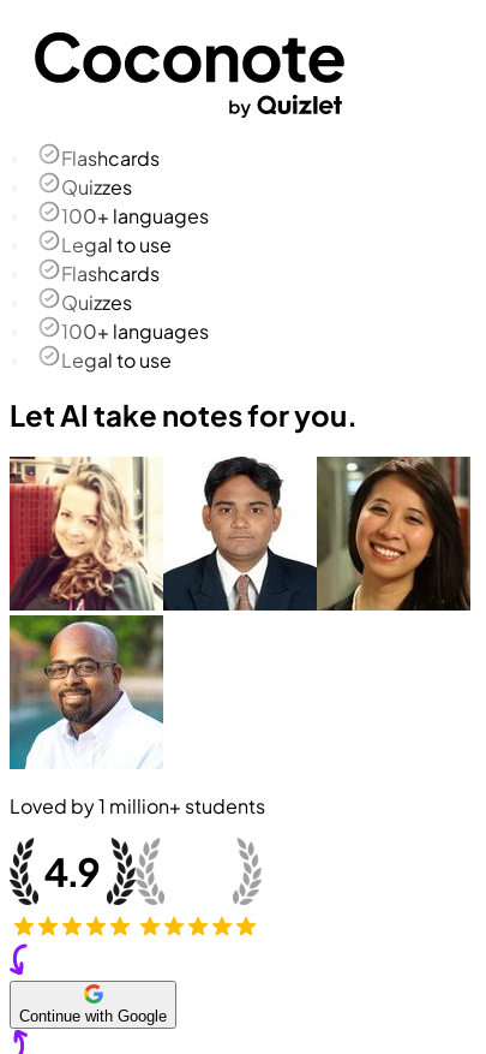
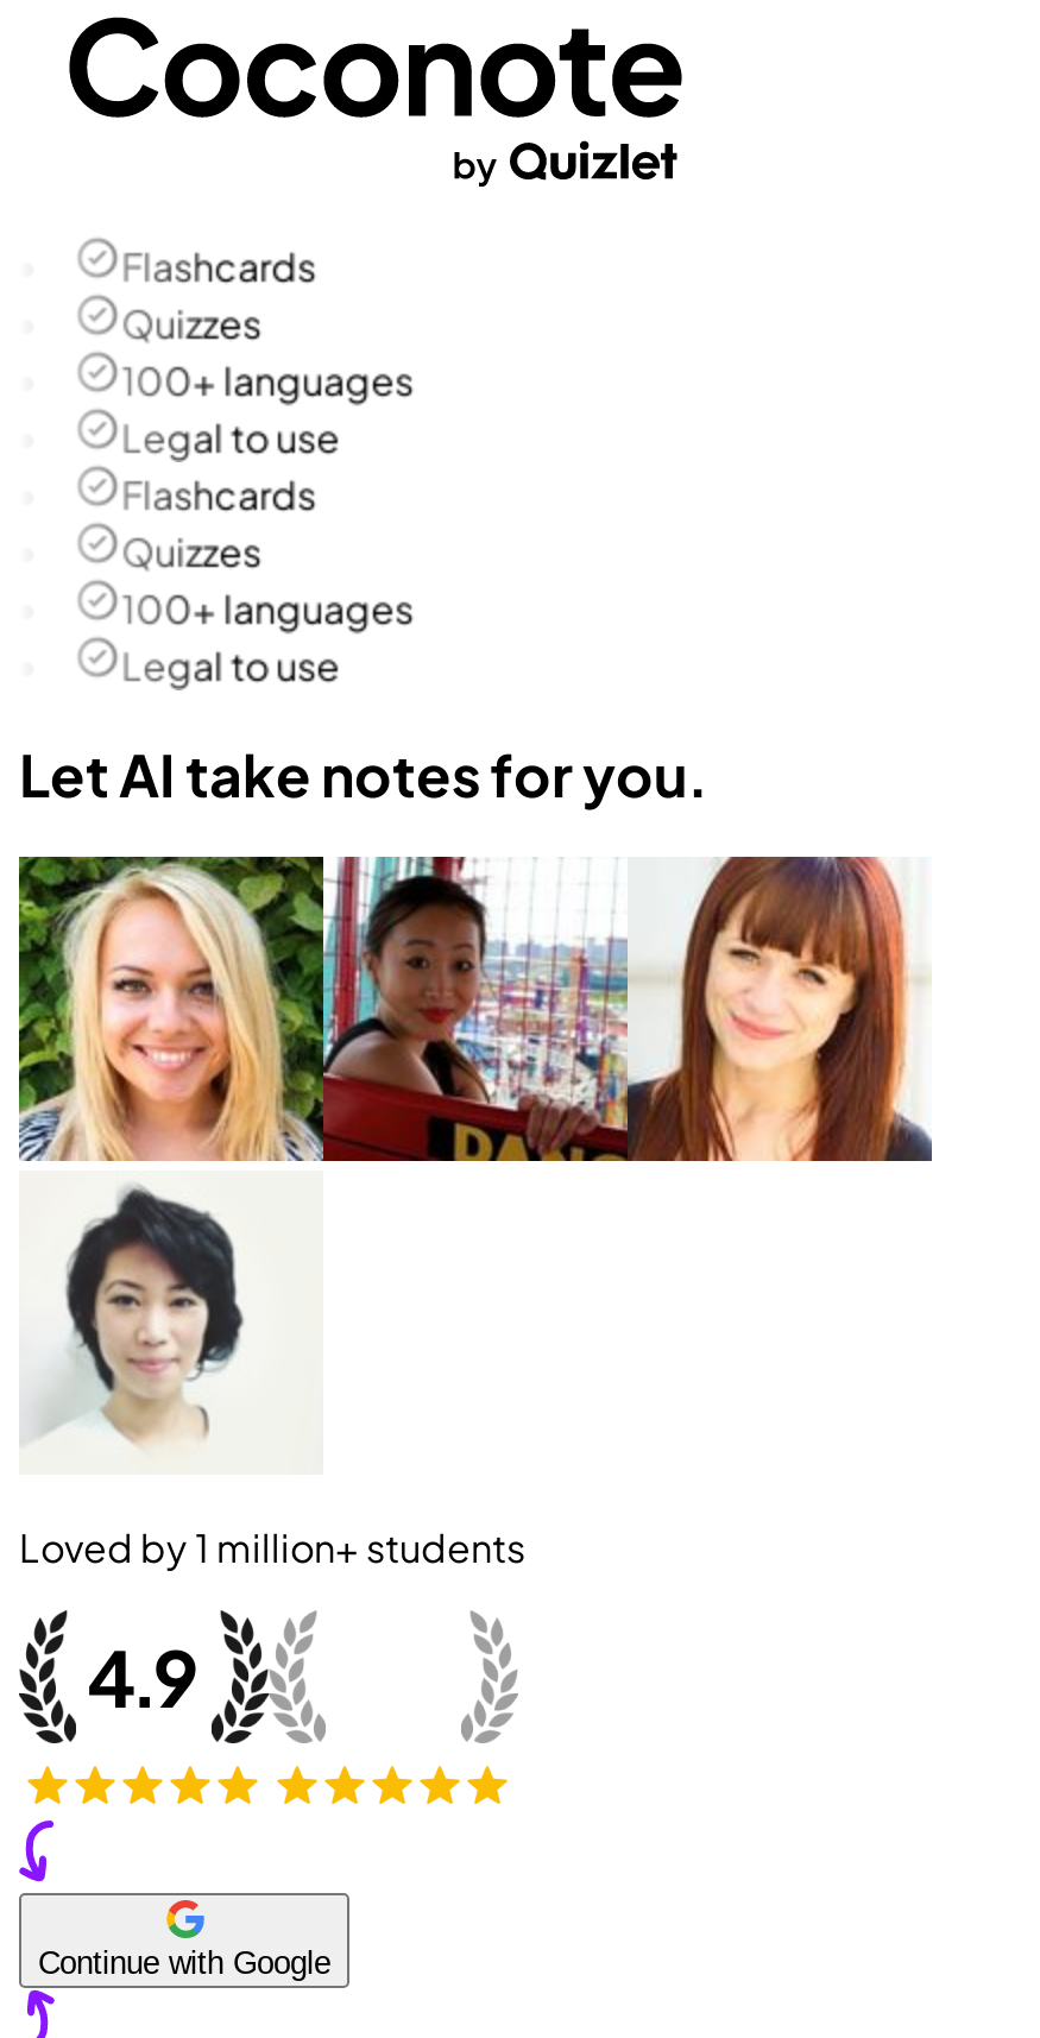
- [image]
+ [image]
